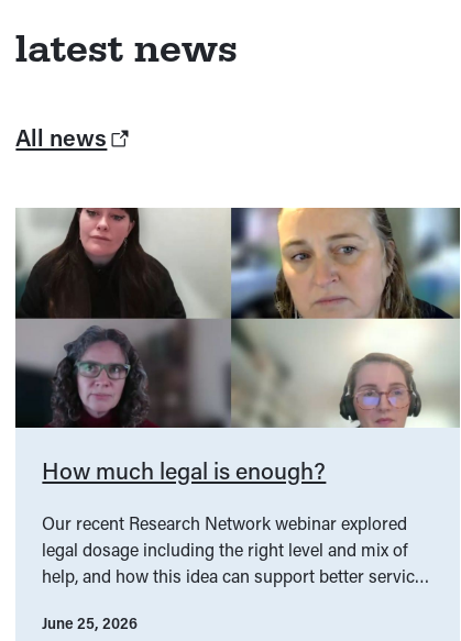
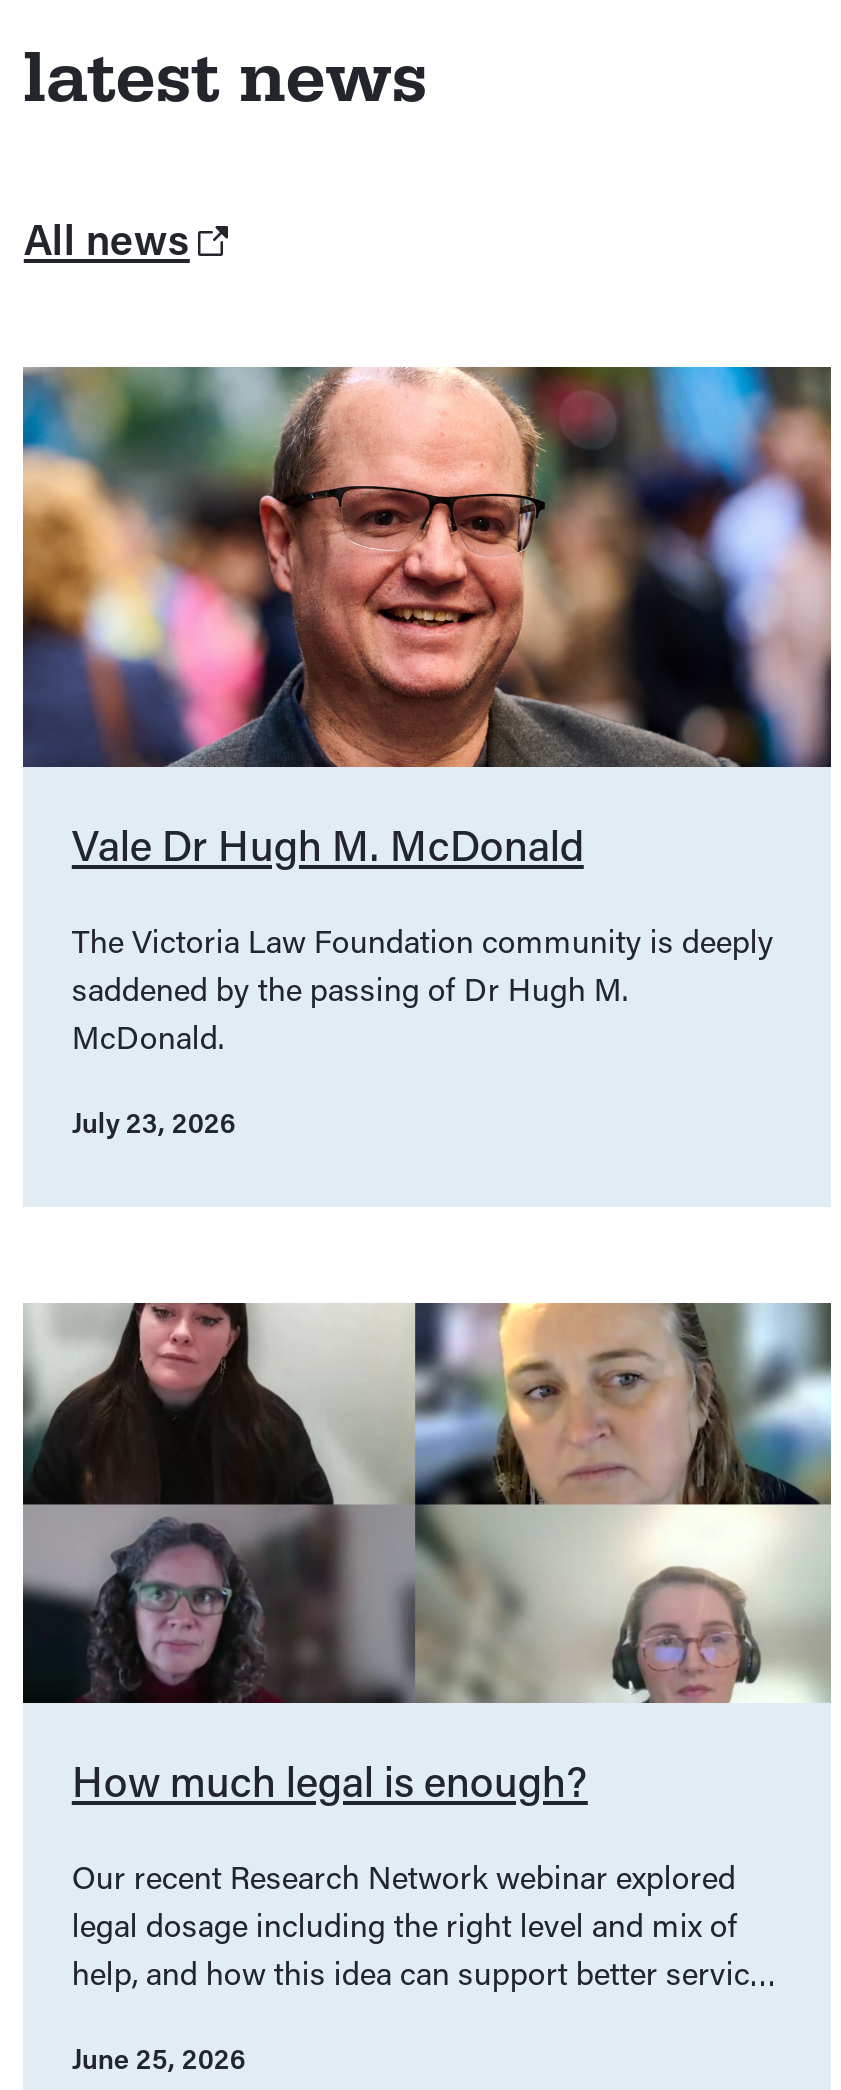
+ [image]
+ Vale Dr Hugh M. McDonald
+ The Victoria Law Foundation community is deeply
+ saddened by the passing of Dr Hugh M.
+ McDonald.
+ July 23, 2026
